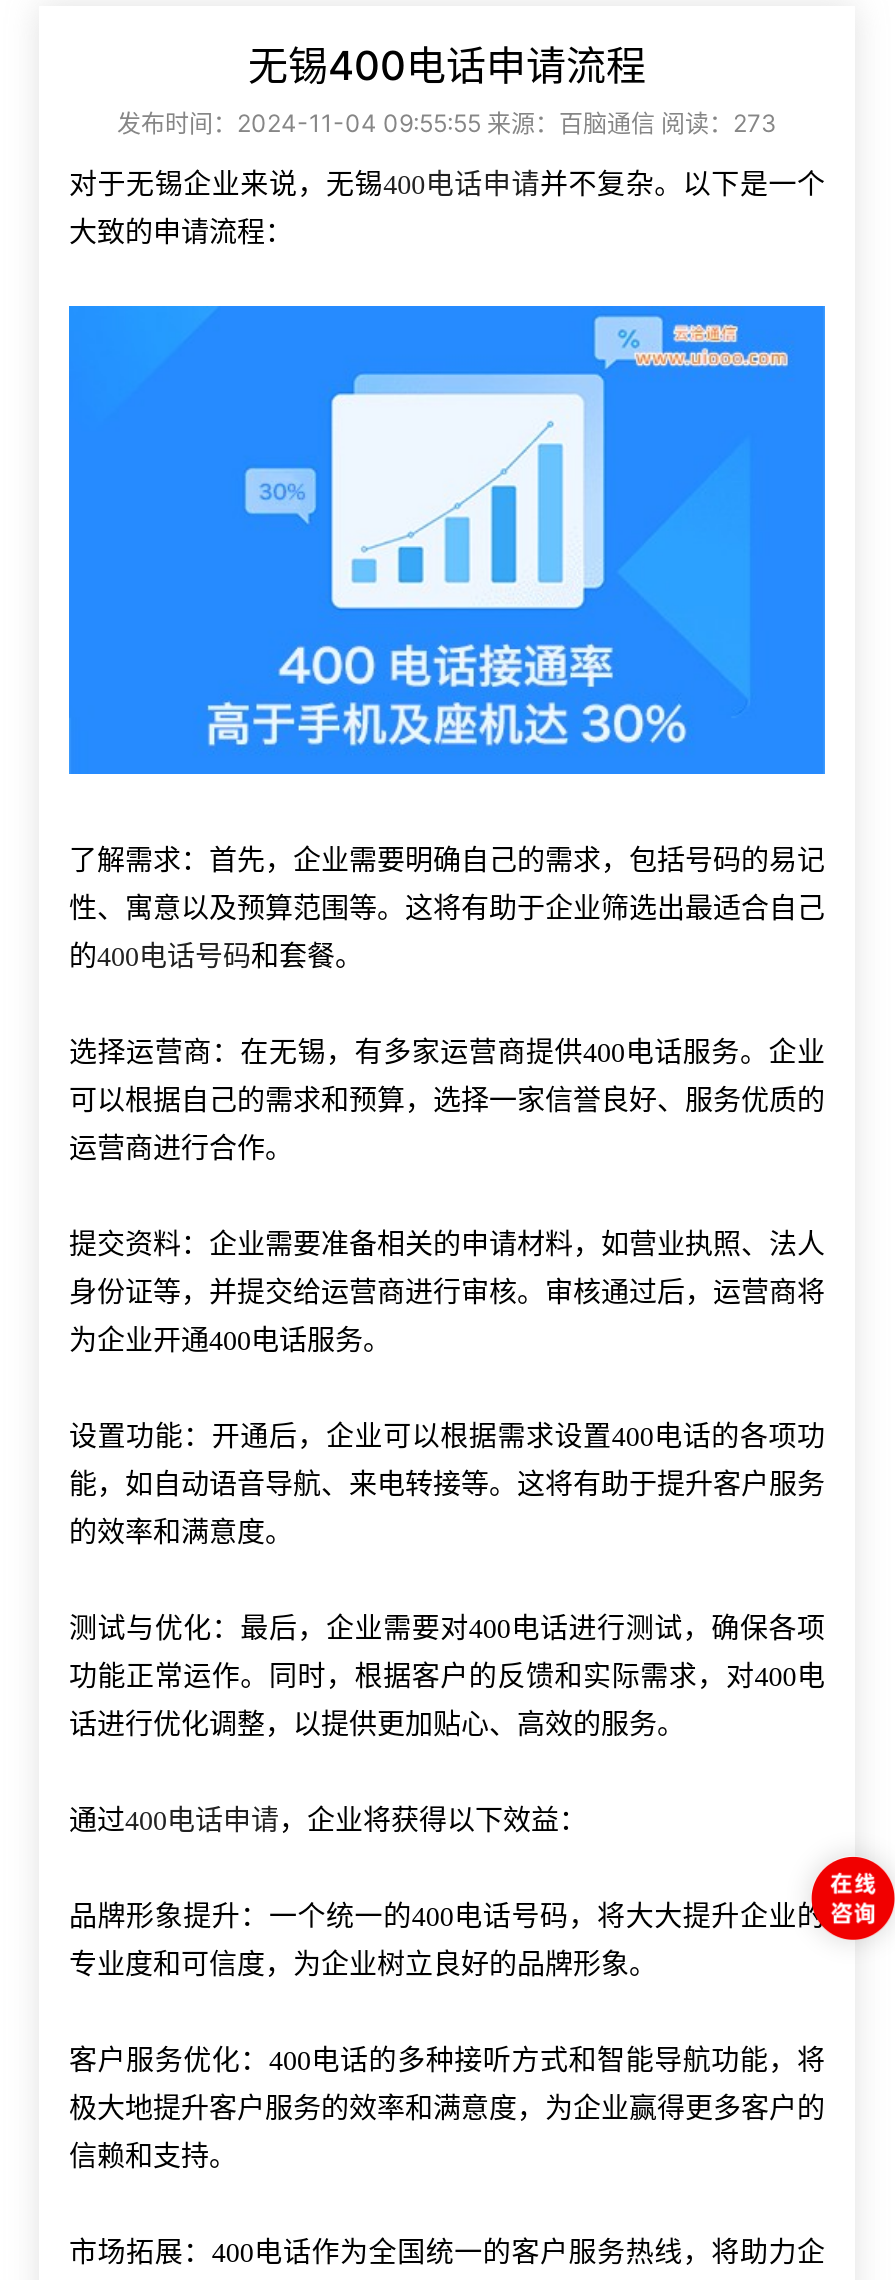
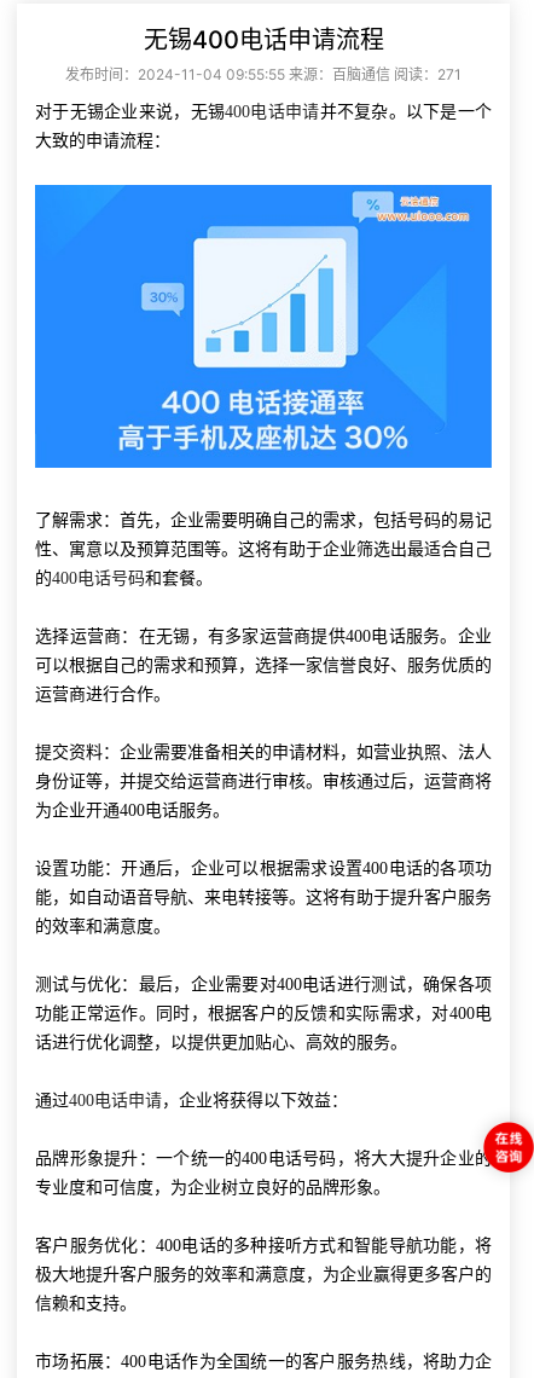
- 发布时间：2024-11-04 09:55:55 来源：百脑通信 阅读：273
+ 发布时间：2024-11-04 09:55:55 来源：百脑通信 阅读：271
